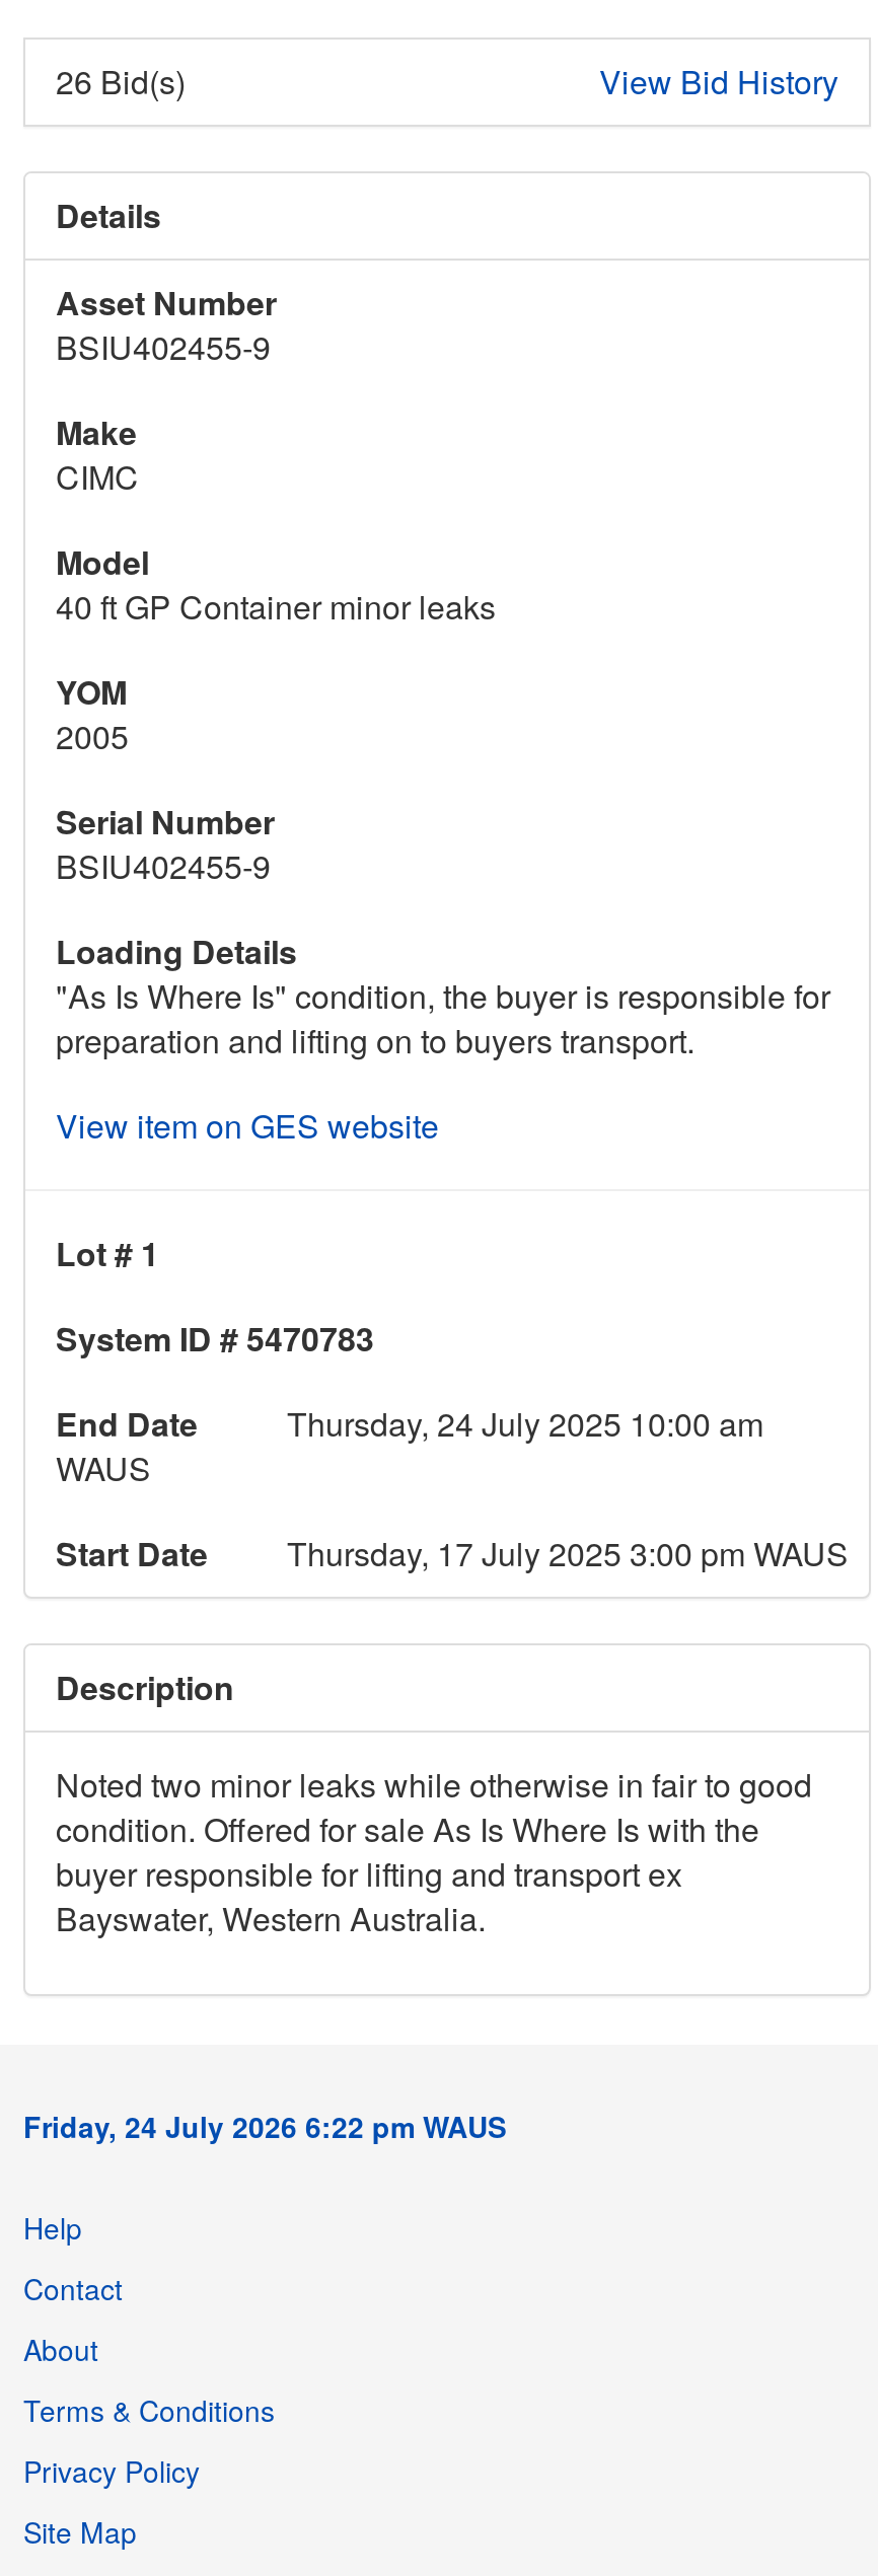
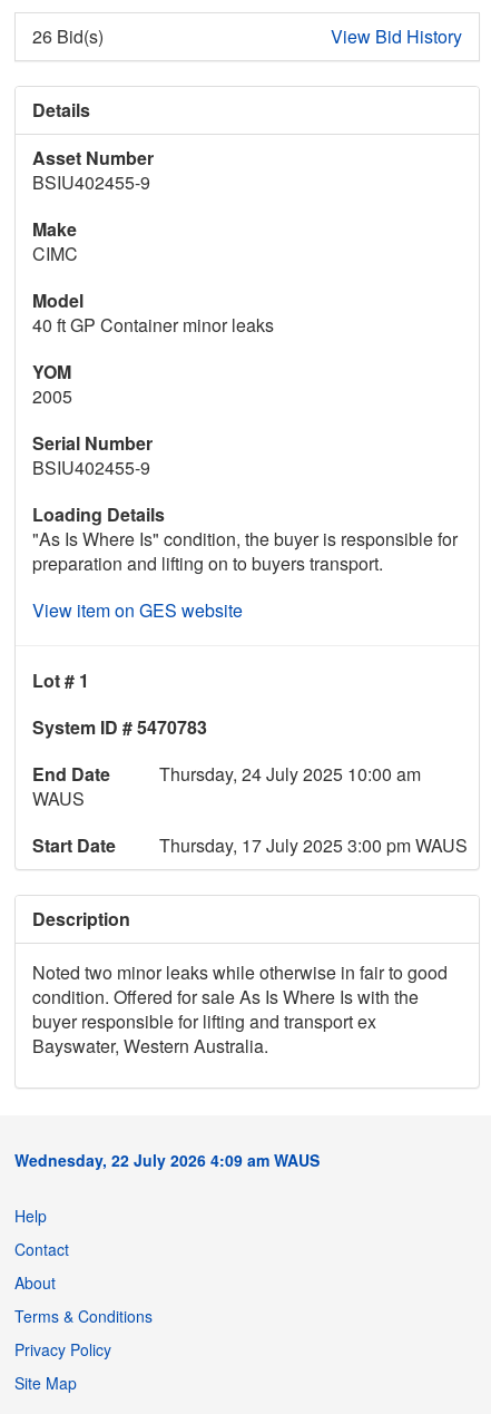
- Friday, 24 July 2026 6:22 pm WAUS
+ Wednesday, 22 July 2026 4:09 am WAUS
